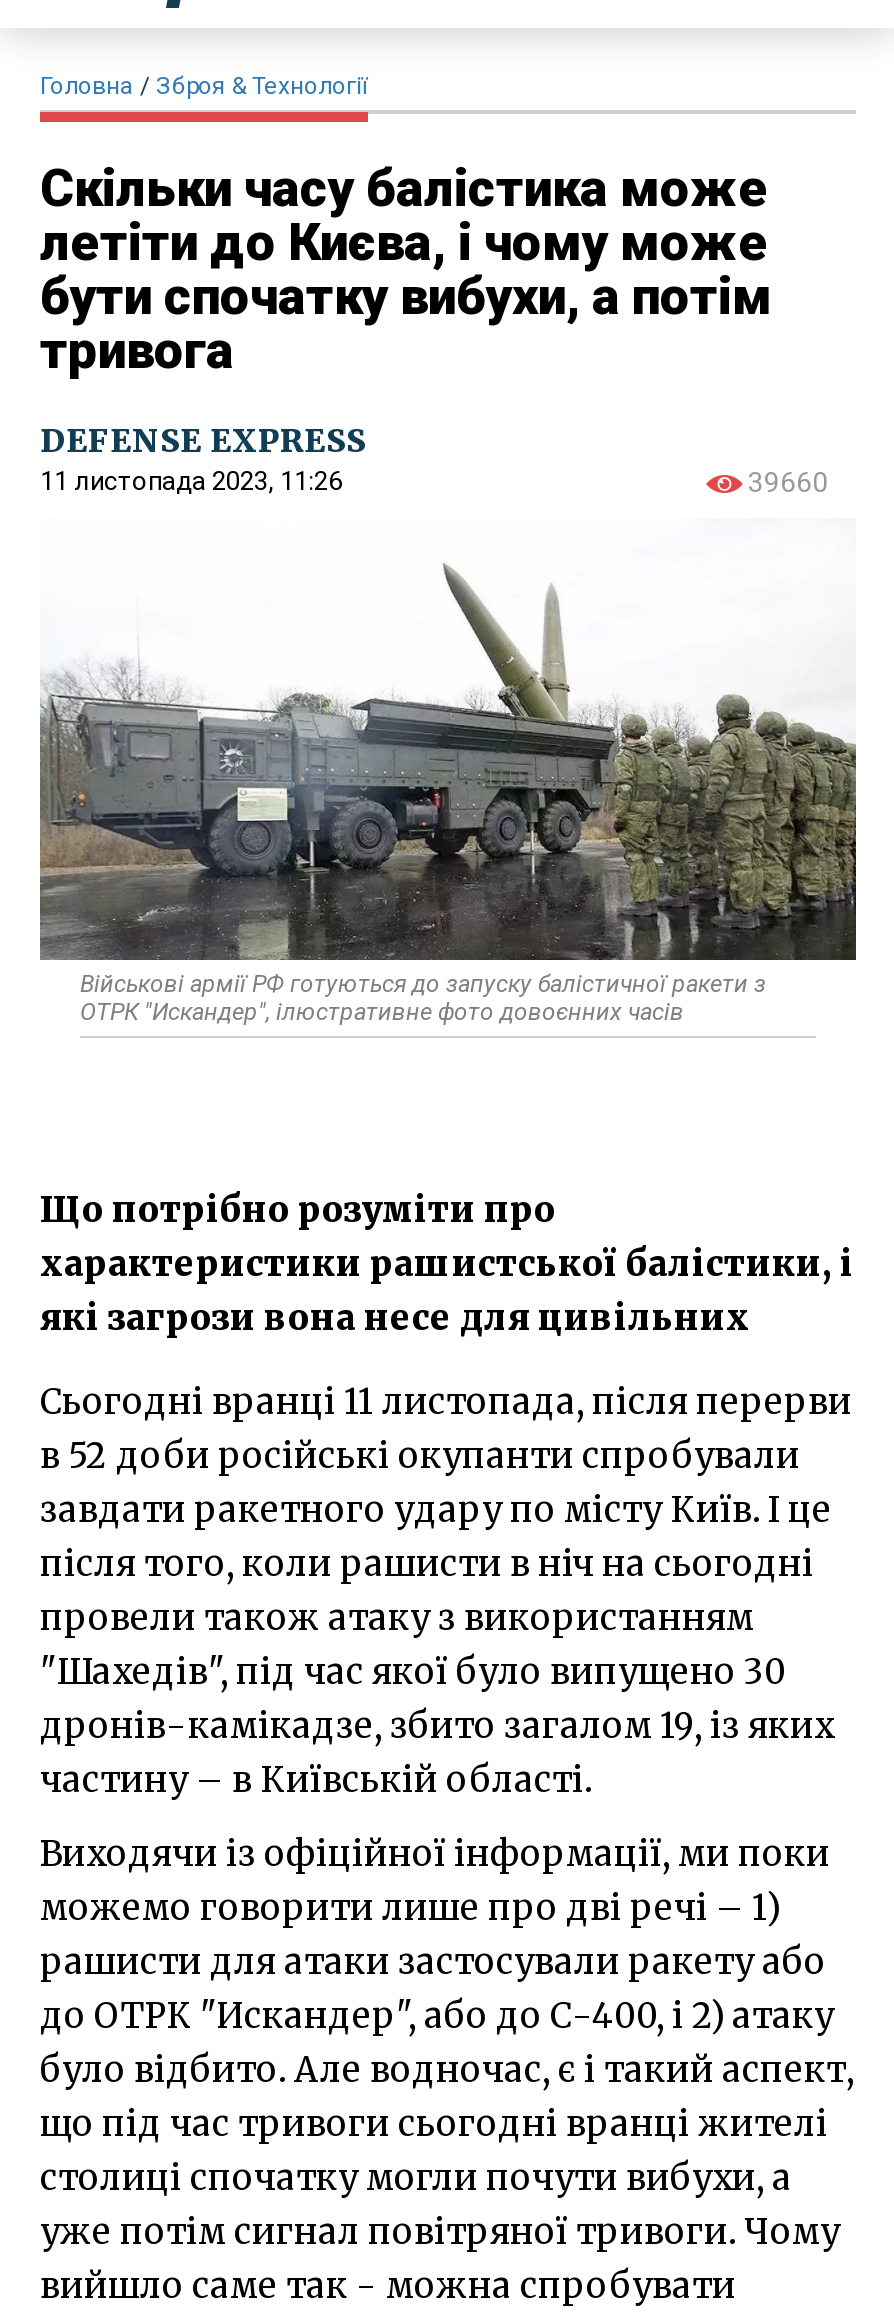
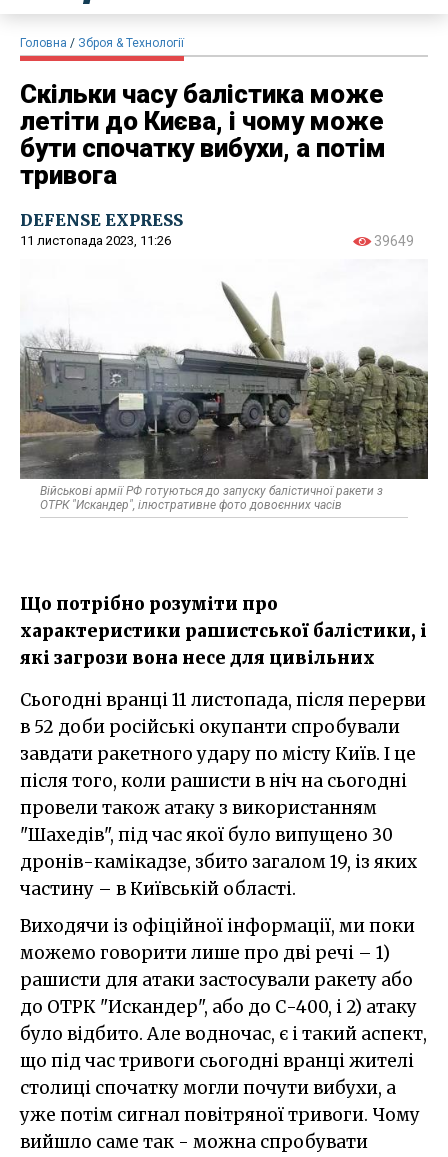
- 39660
+ 39649
